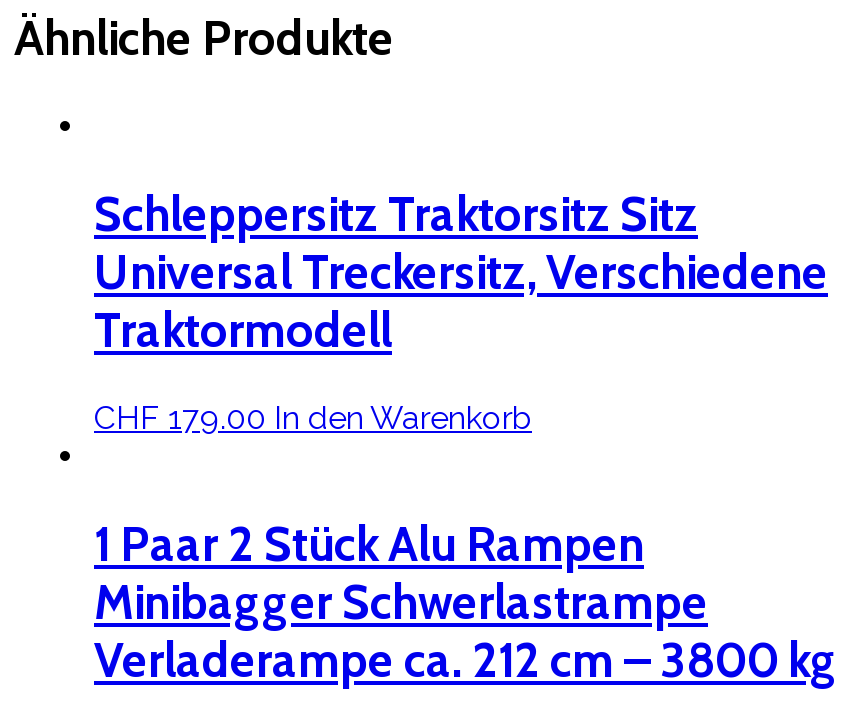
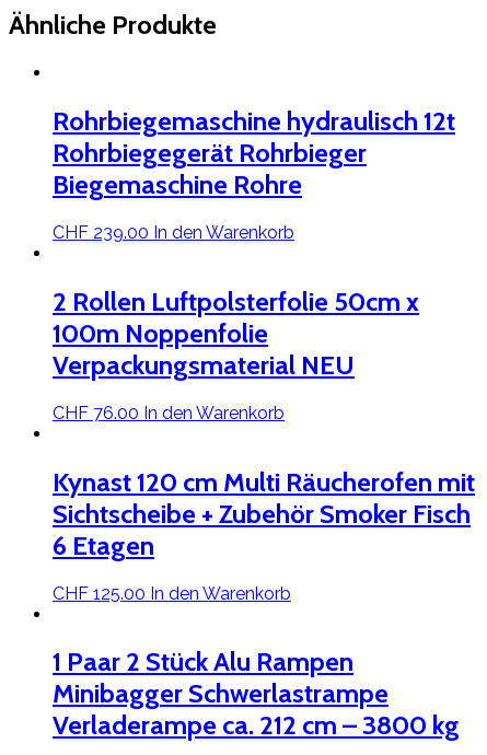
- Schleppersitz Traktorsitz Sitz
- Universal Treckersitz, Verschiedene
- Traktormodell
- CHF 179.00 In den Warenkorb
+ Rohrbiegemaschine hydraulisch 12t
+ Rohrbiegegerät Rohrbieger
+ Biegemaschine Rohre
+ CHF 239.00 In den Warenkorb
+ 2 Rollen Luftpolsterfolie 50cm x
+ 100m Noppenfolie
+ Verpackungsmaterial NEU
+ CHF 76.00 In den Warenkorb
+ Kynast 120 cm Multi Räucherofen mit
+ Sichtscheibe + Zubehör Smoker Fisch
+ 6 Etagen
+ CHF 125.00 In den Warenkorb
